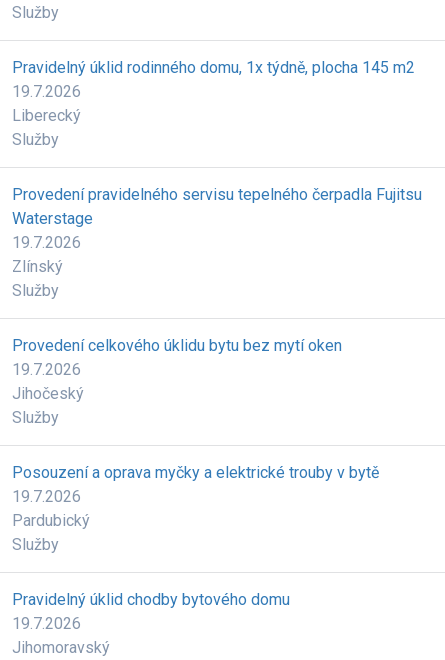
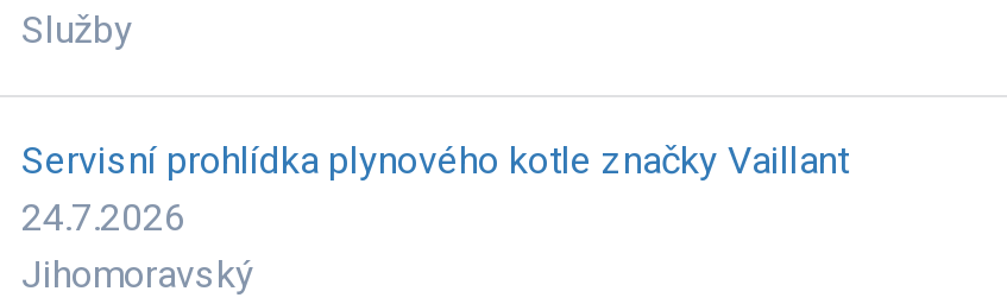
- Pravidelný úklid rodinného domu, 1x týdně, plocha 145 m2
- 19.7.2026
- Liberecký
- Služby
- Provedení pravidelného servisu tepelného čerpadla Fujitsu
- Waterstage
- 19.7.2026
- Zlínský
- Služby
- Provedení celkového úklidu bytu bez mytí oken
- 19.7.2026
- Jihočeský
- Služby
- Posouzení a oprava myčky a elektrické trouby v bytě
- 19.7.2026
- Pardubický
- Služby
- Pravidelný úklid chodby bytového domu
- 19.7.2026
+ Servisní prohlídka plynového kotle značky Vaillant
+ 24.7.2026
